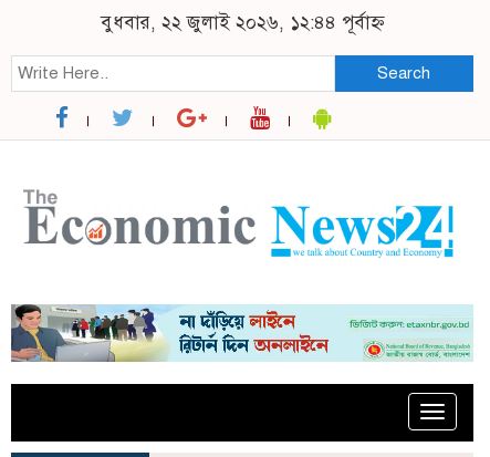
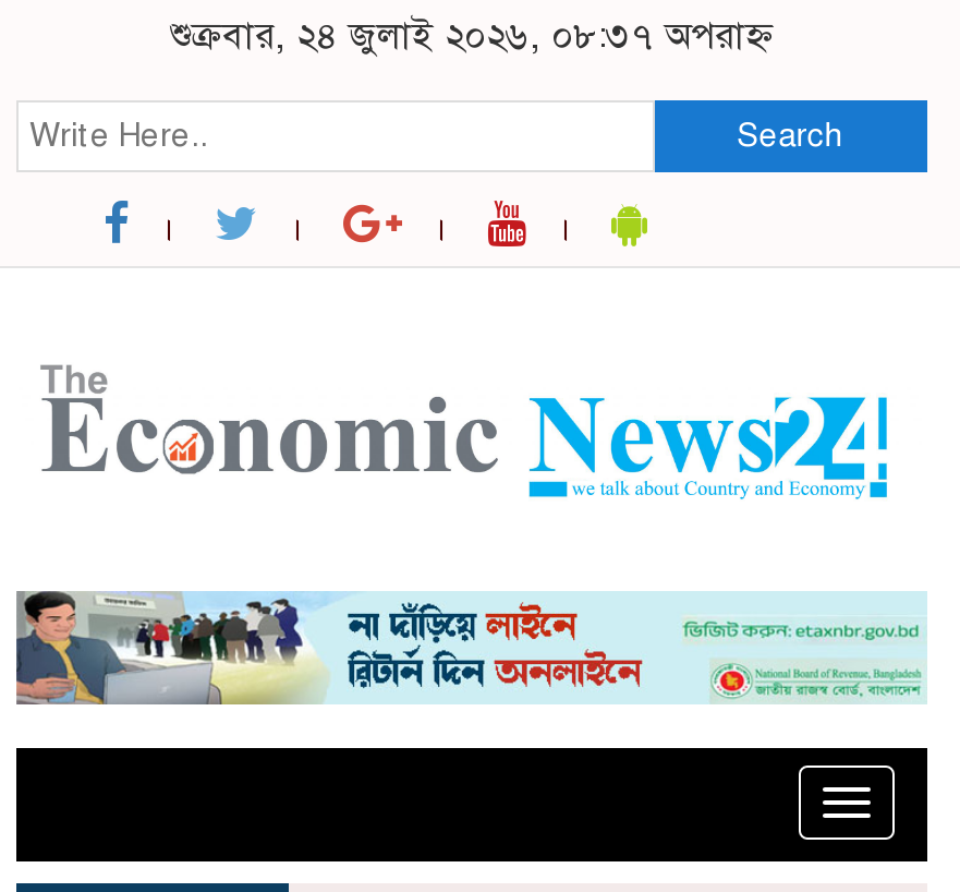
- বুধবার, ২২ জুলাই ২০২৬, ১২:৪৪ পূর্বাহ্ন
+ শুক্রবার, ২৪ জুলাই ২০২৬, ০৮:৩৭ অপরাহ্ন
